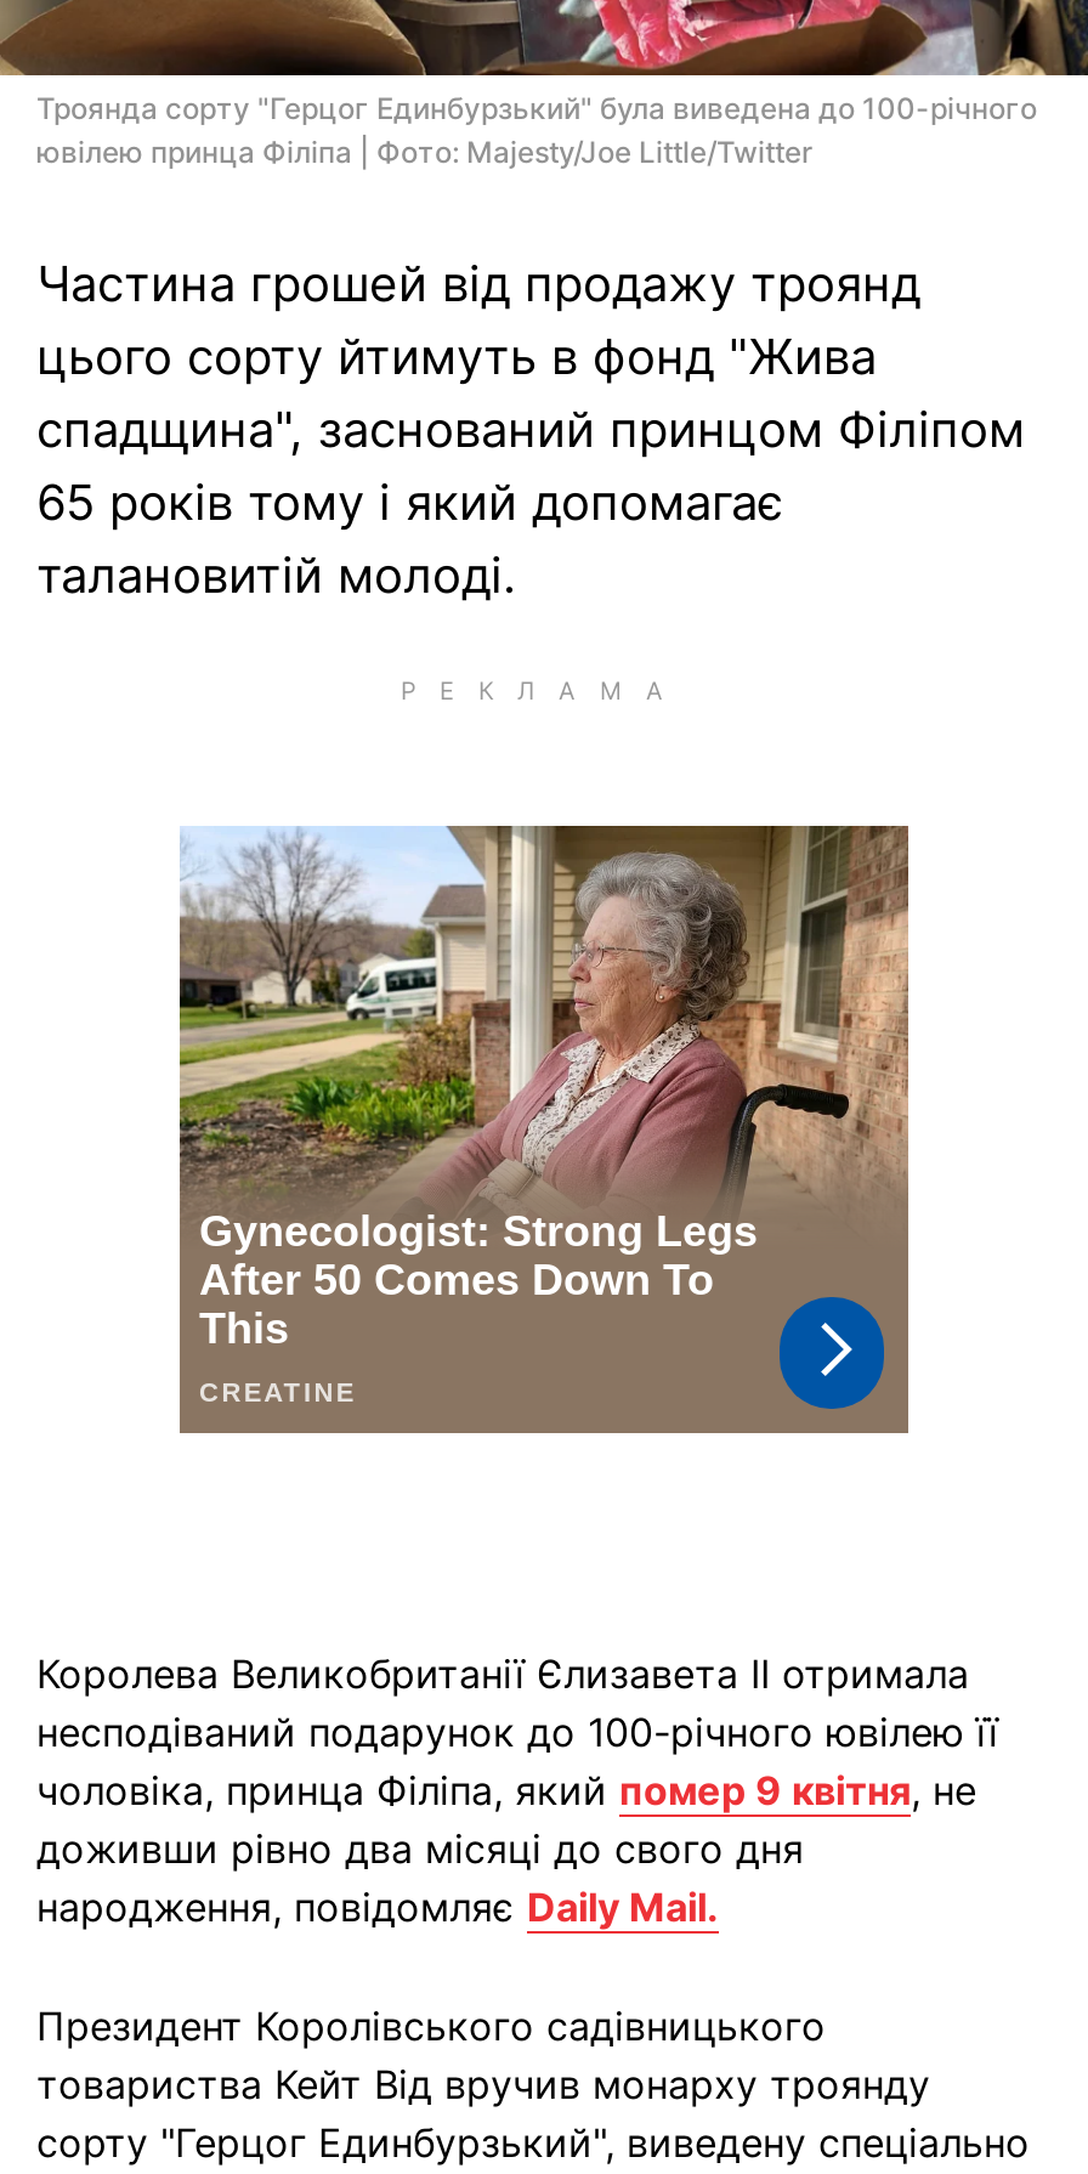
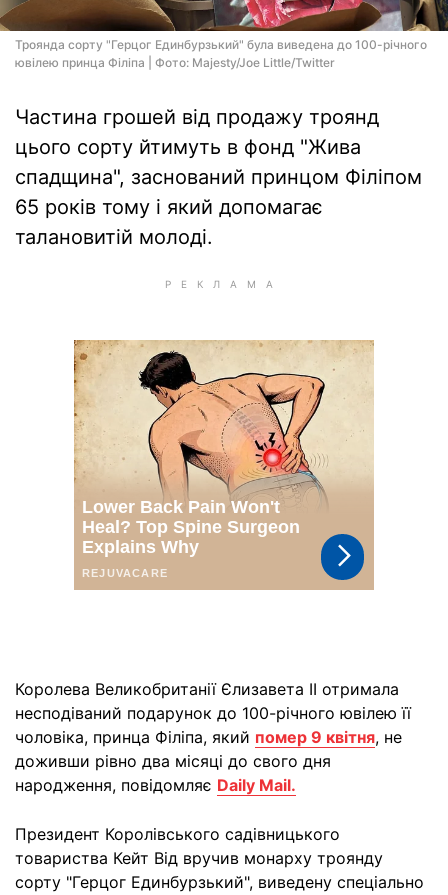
- [image]
+ [image]
